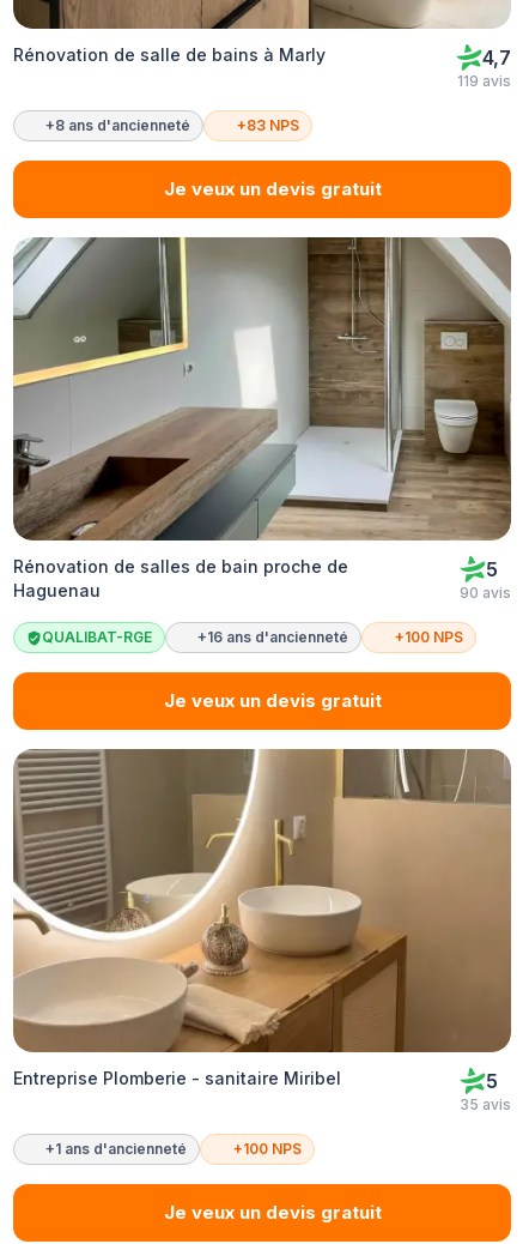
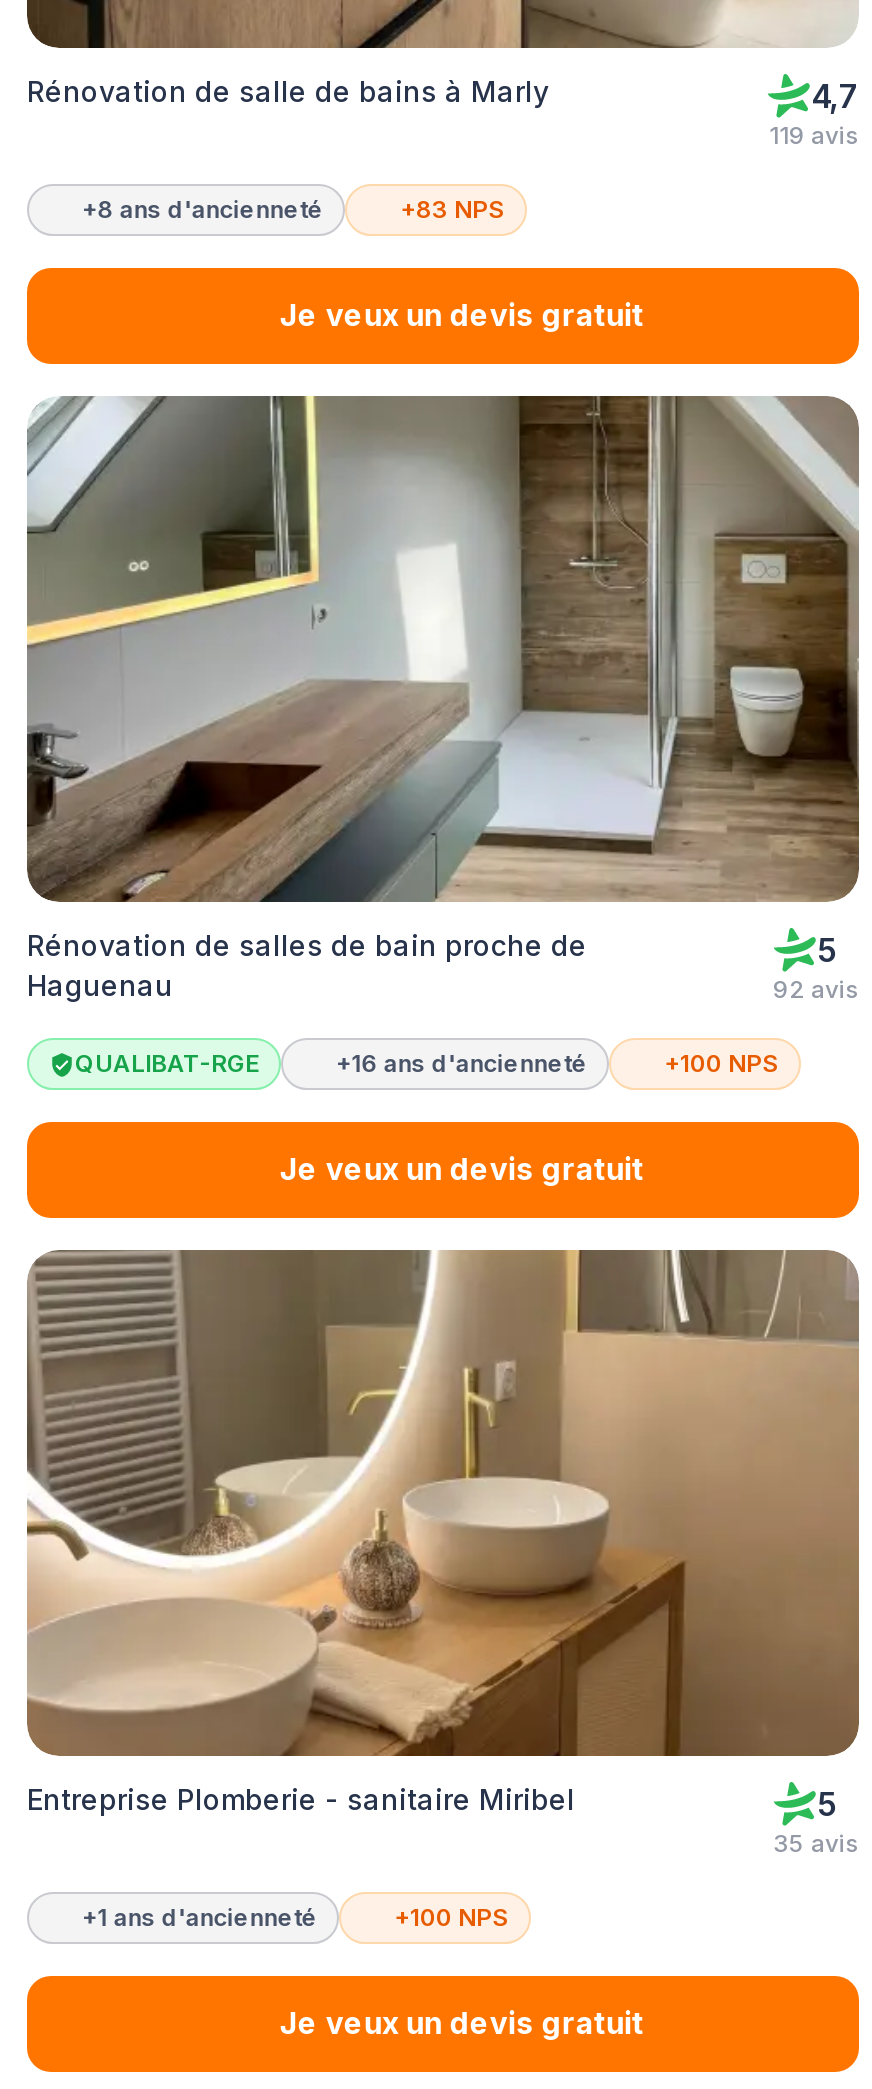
- 90 avis
+ 92 avis
